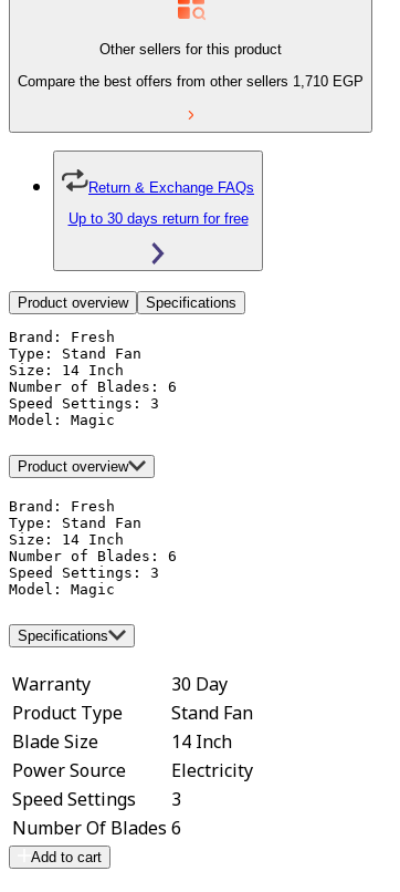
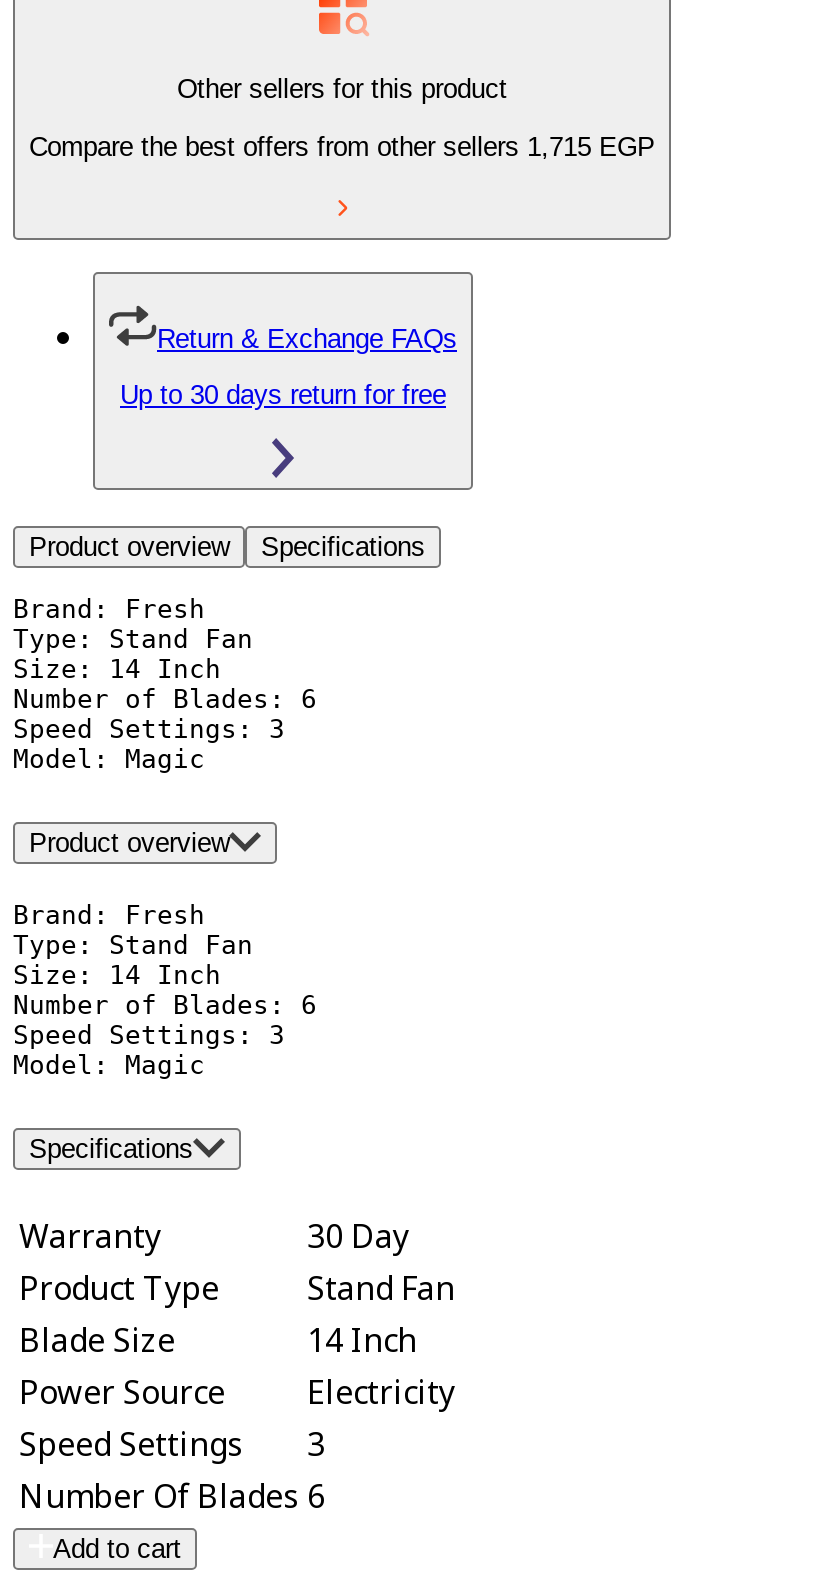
- Compare the best offers from other sellers 1,710 EGP
+ Compare the best offers from other sellers 1,715 EGP
